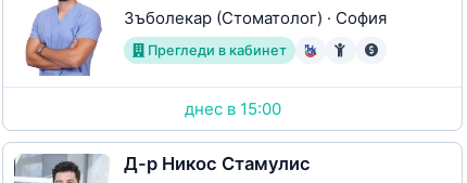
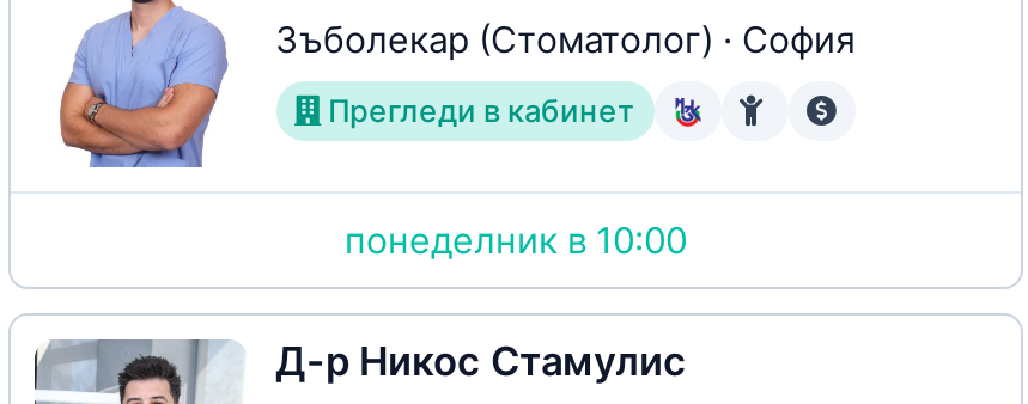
- днес в 15:00
+ понеделник в 10:00
